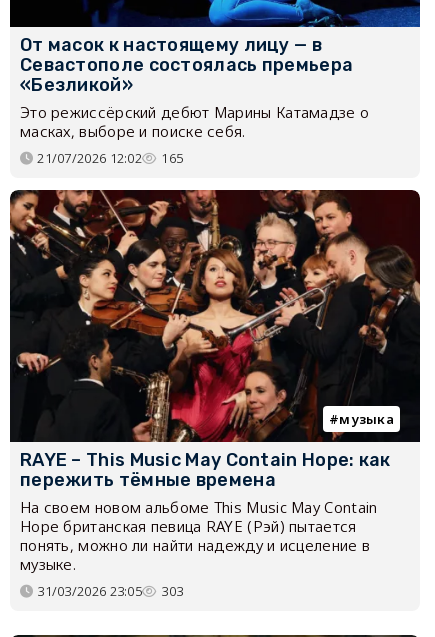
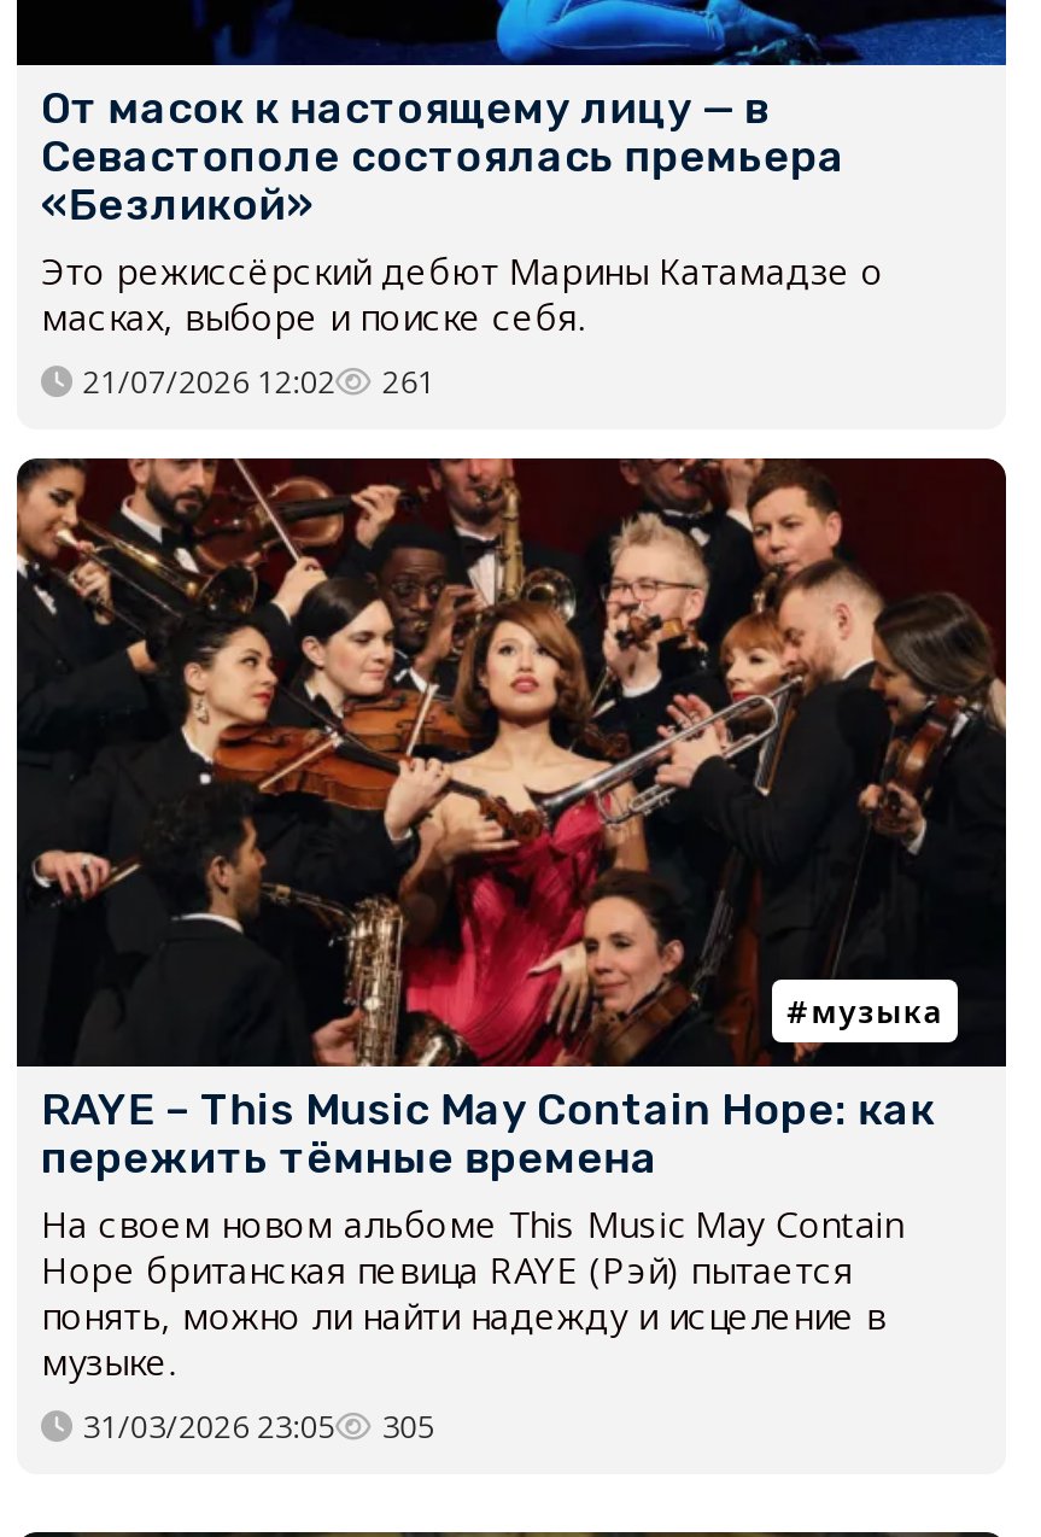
- 21/07/2026 12:02 165
+ 21/07/2026 12:02 261

- 31/03/2026 23:05 303
+ 31/03/2026 23:05 305
